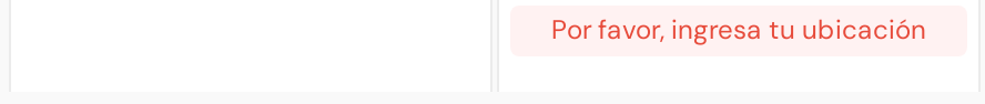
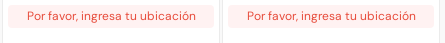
+ Por favor, ingresa tu ubicación
